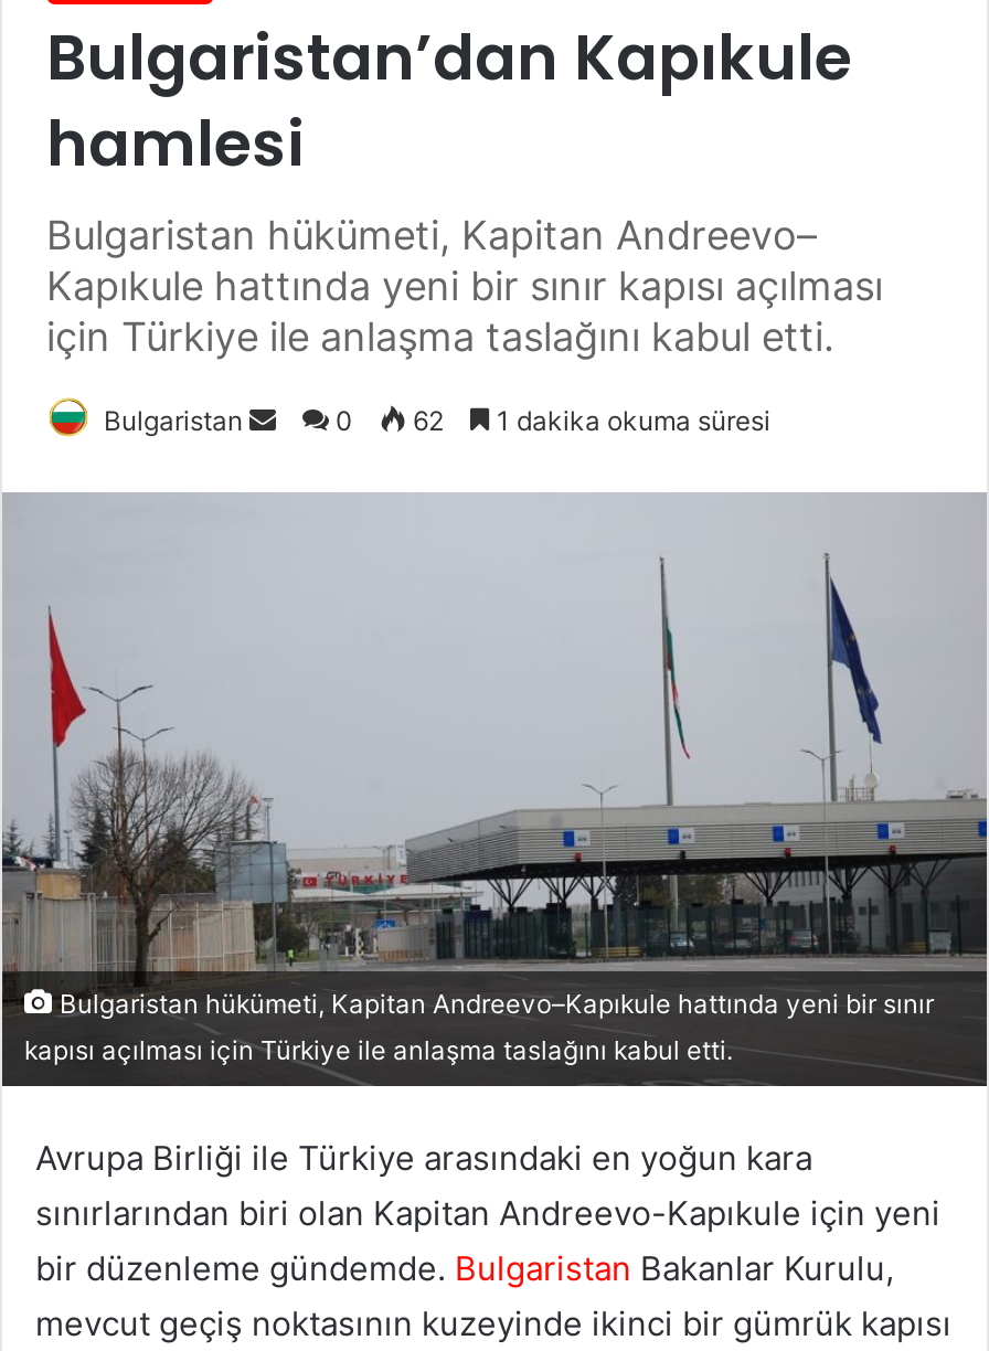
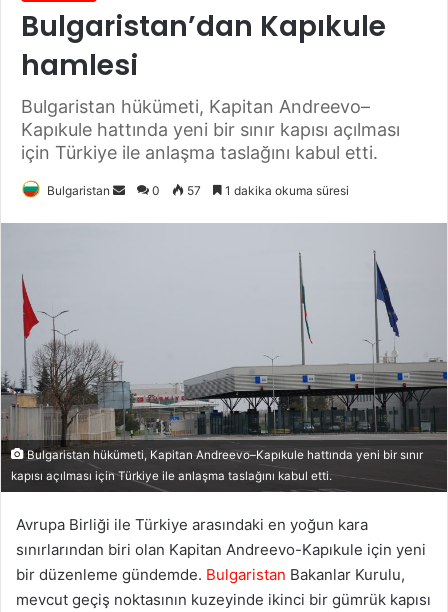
- 62
+ 57
